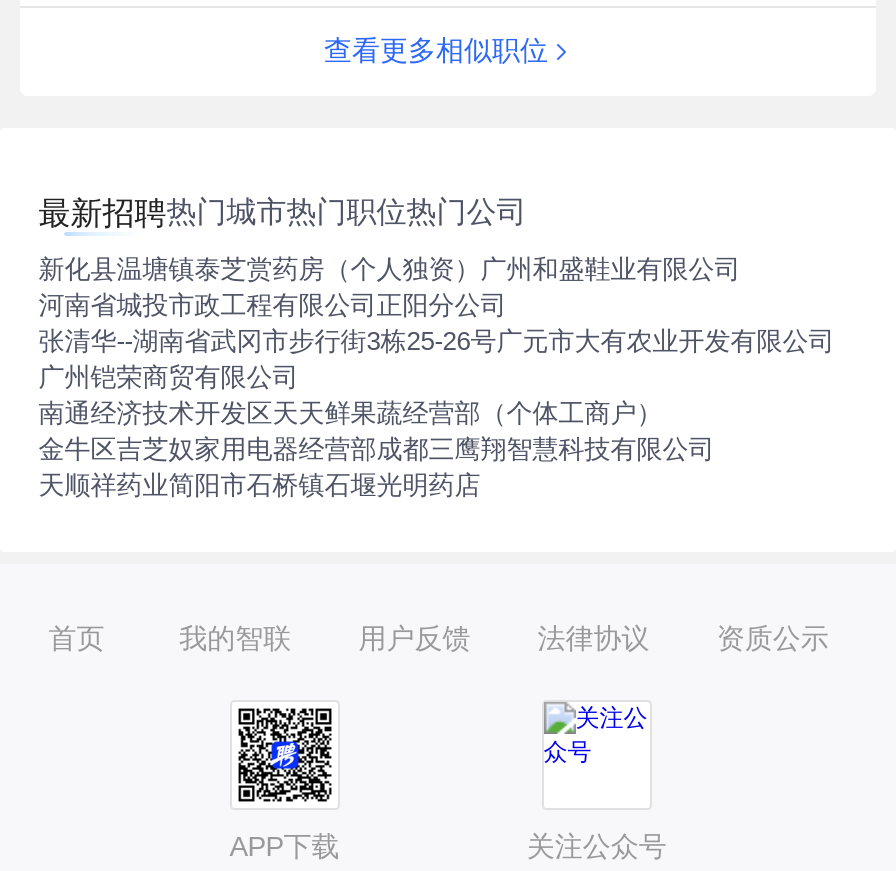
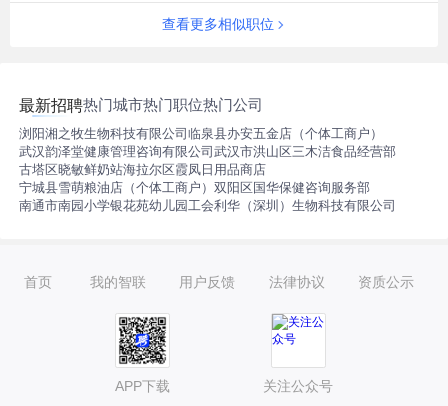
- 新化县温塘镇泰芝赏药房（个人独资）广州和盛鞋业有限公司
- 河南省城投市政工程有限公司正阳分公司
- 张清华--湖南省武冈市步行街3栋25-26号广元市大有农业开发有限公司
- 广州铠荣商贸有限公司
- 南通经济技术开发区天天鲜果蔬经营部（个体工商户）
- 金牛区吉芝奴家用电器经营部成都三鹰翔智慧科技有限公司
- 天顺祥药业简阳市石桥镇石堰光明药店
+ 浏阳湘之牧生物科技有限公司临泉县办安五金店（个体工商户）
+ 武汉韵泽堂健康管理咨询有限公司武汉市洪山区三木洁食品经营部
+ 古塔区晓敏鲜奶站海拉尔区霞凤日用品商店
+ 宁城县雪萌粮油店（个体工商户）双阳区国华保健咨询服务部
+ 南通市南园小学银花苑幼儿园工会利华（深圳）生物科技有限公司
